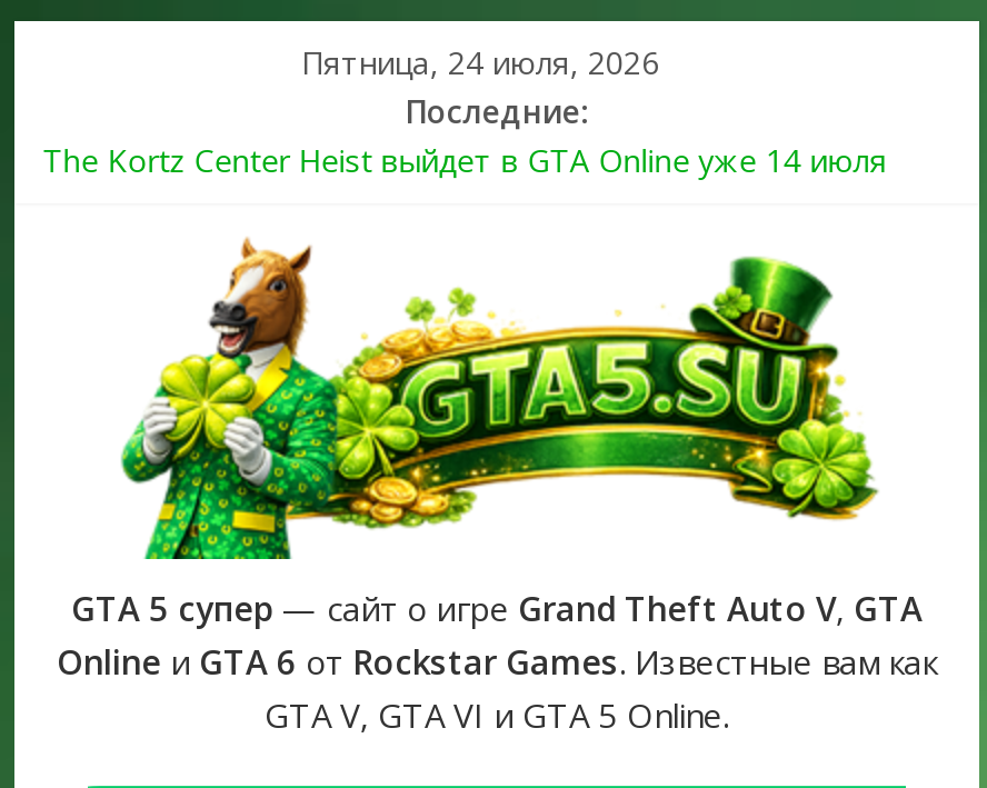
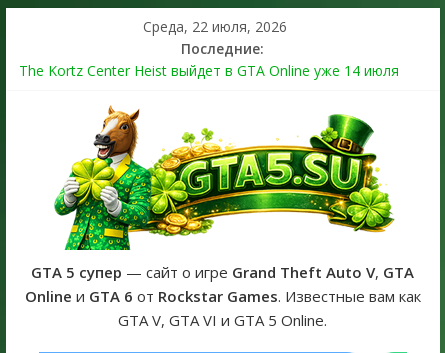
- Пятница, 24 июля, 2026
+ Среда, 22 июля, 2026
